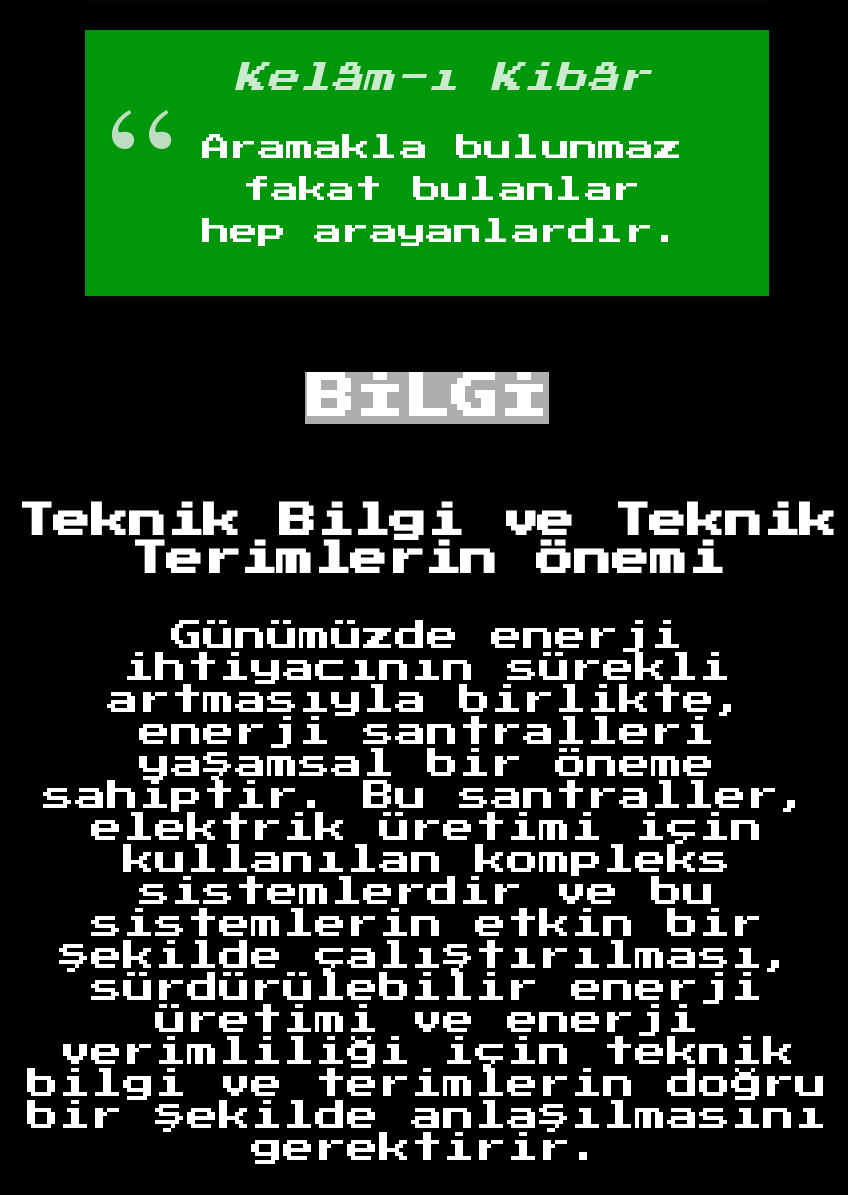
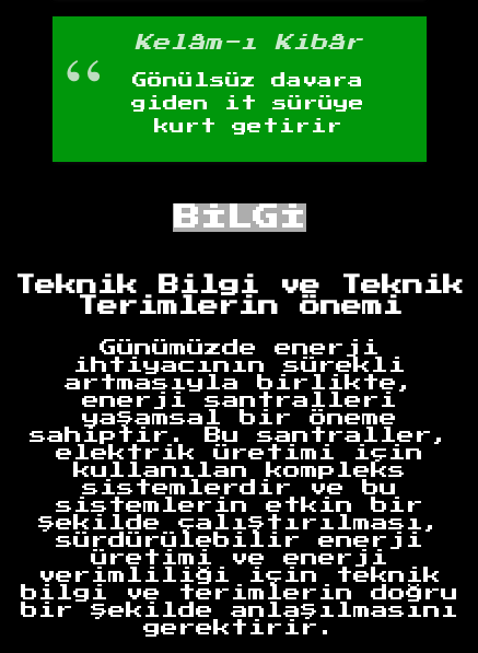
- Aramakla bulunmaz
+ Gönülsüz davara

- fakat bulanlar
+ giden it sürüye

- hep arayanlardır.
+ kurt getirir
